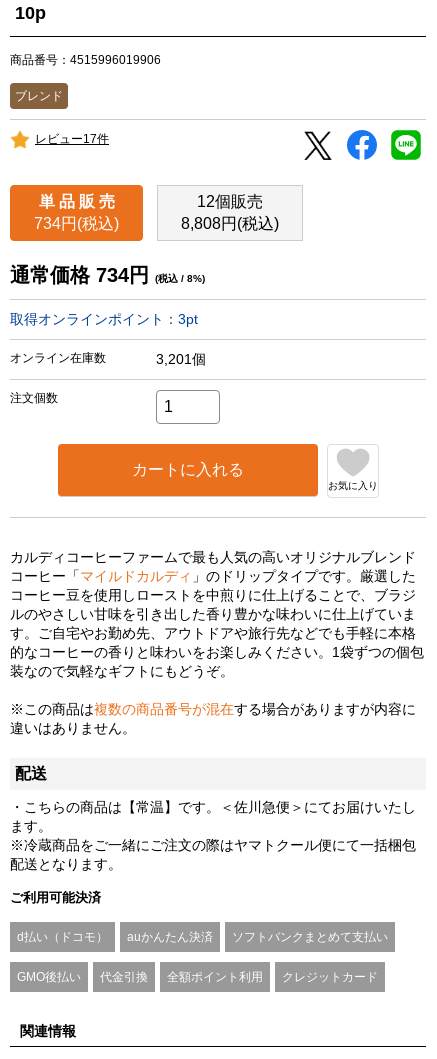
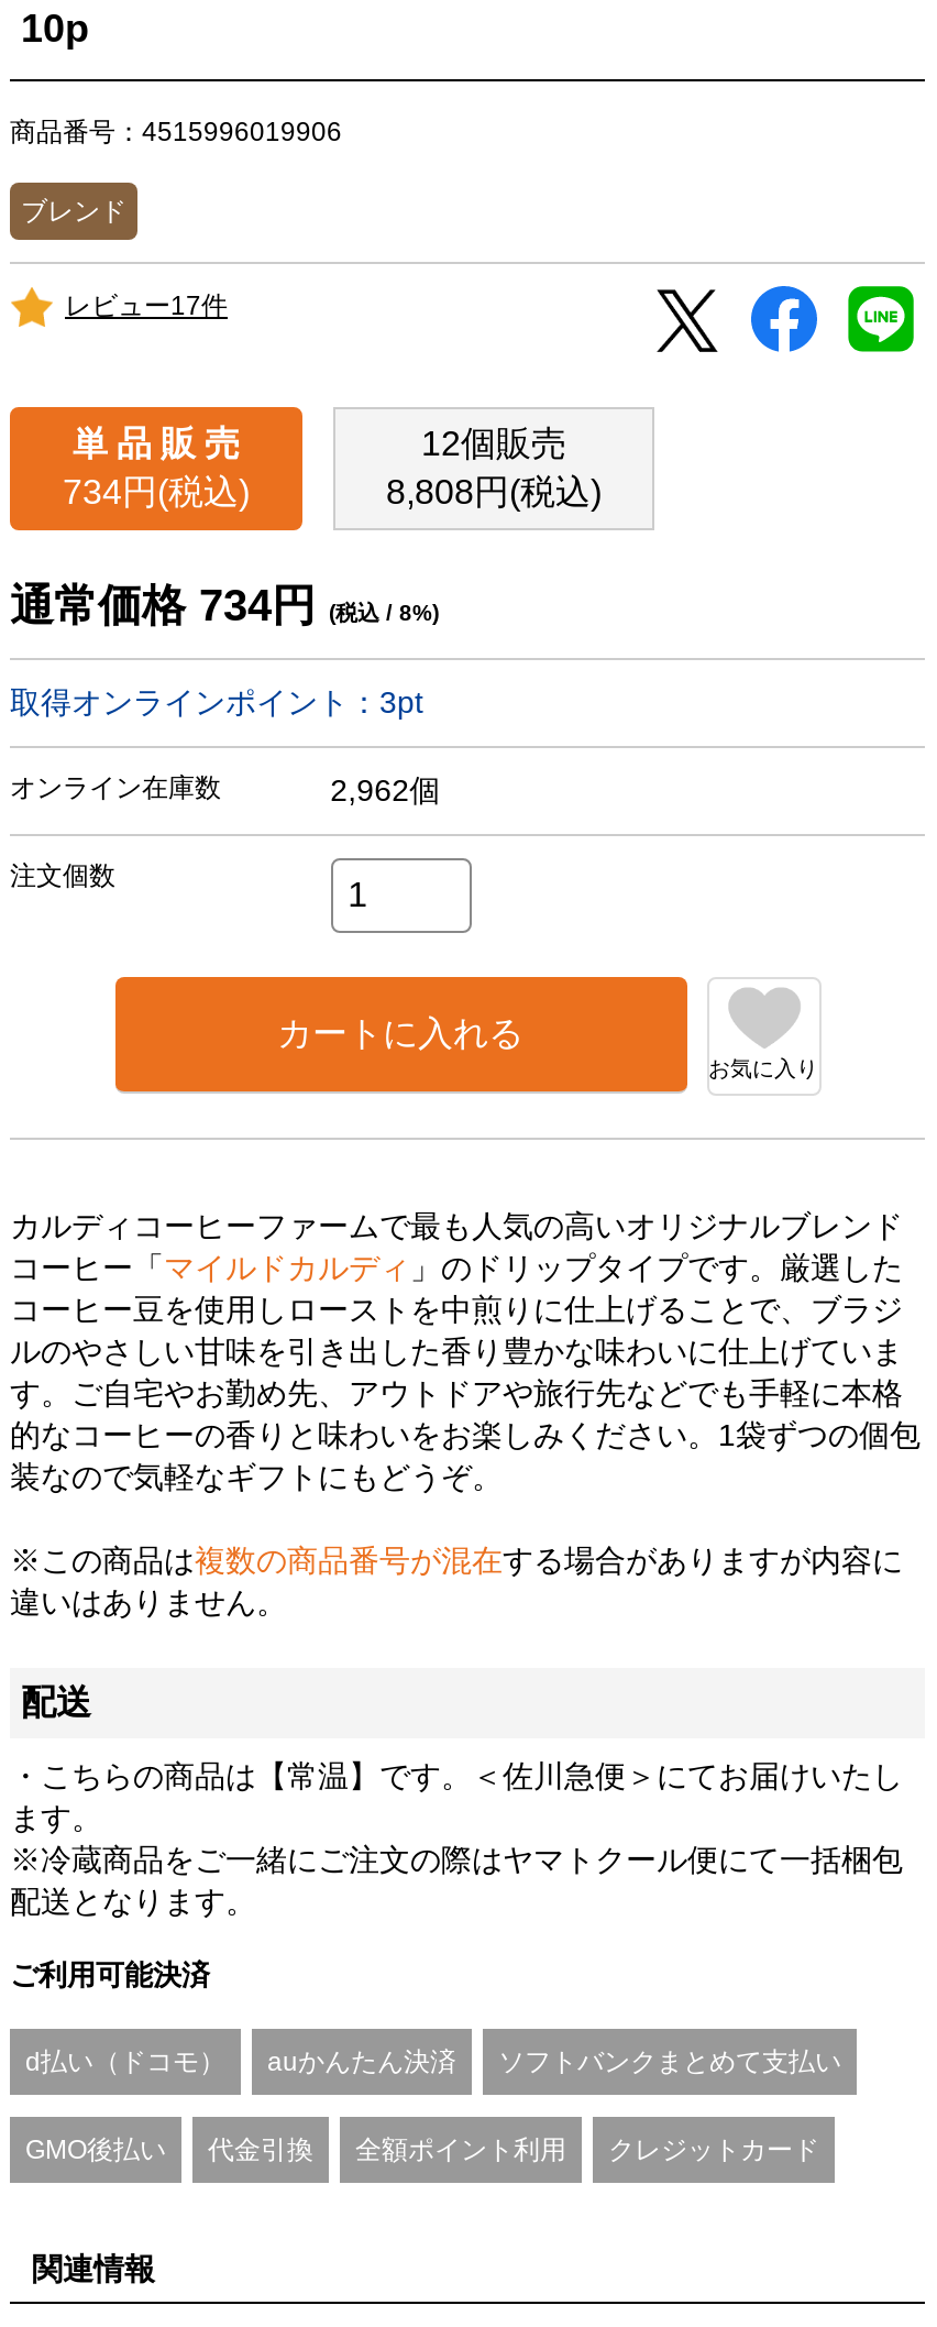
- 3,201個
+ 2,962個
